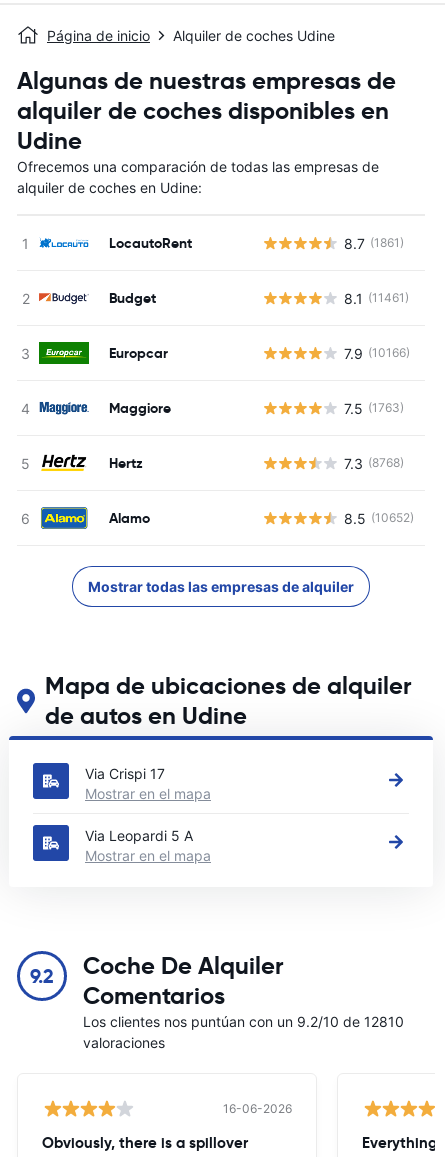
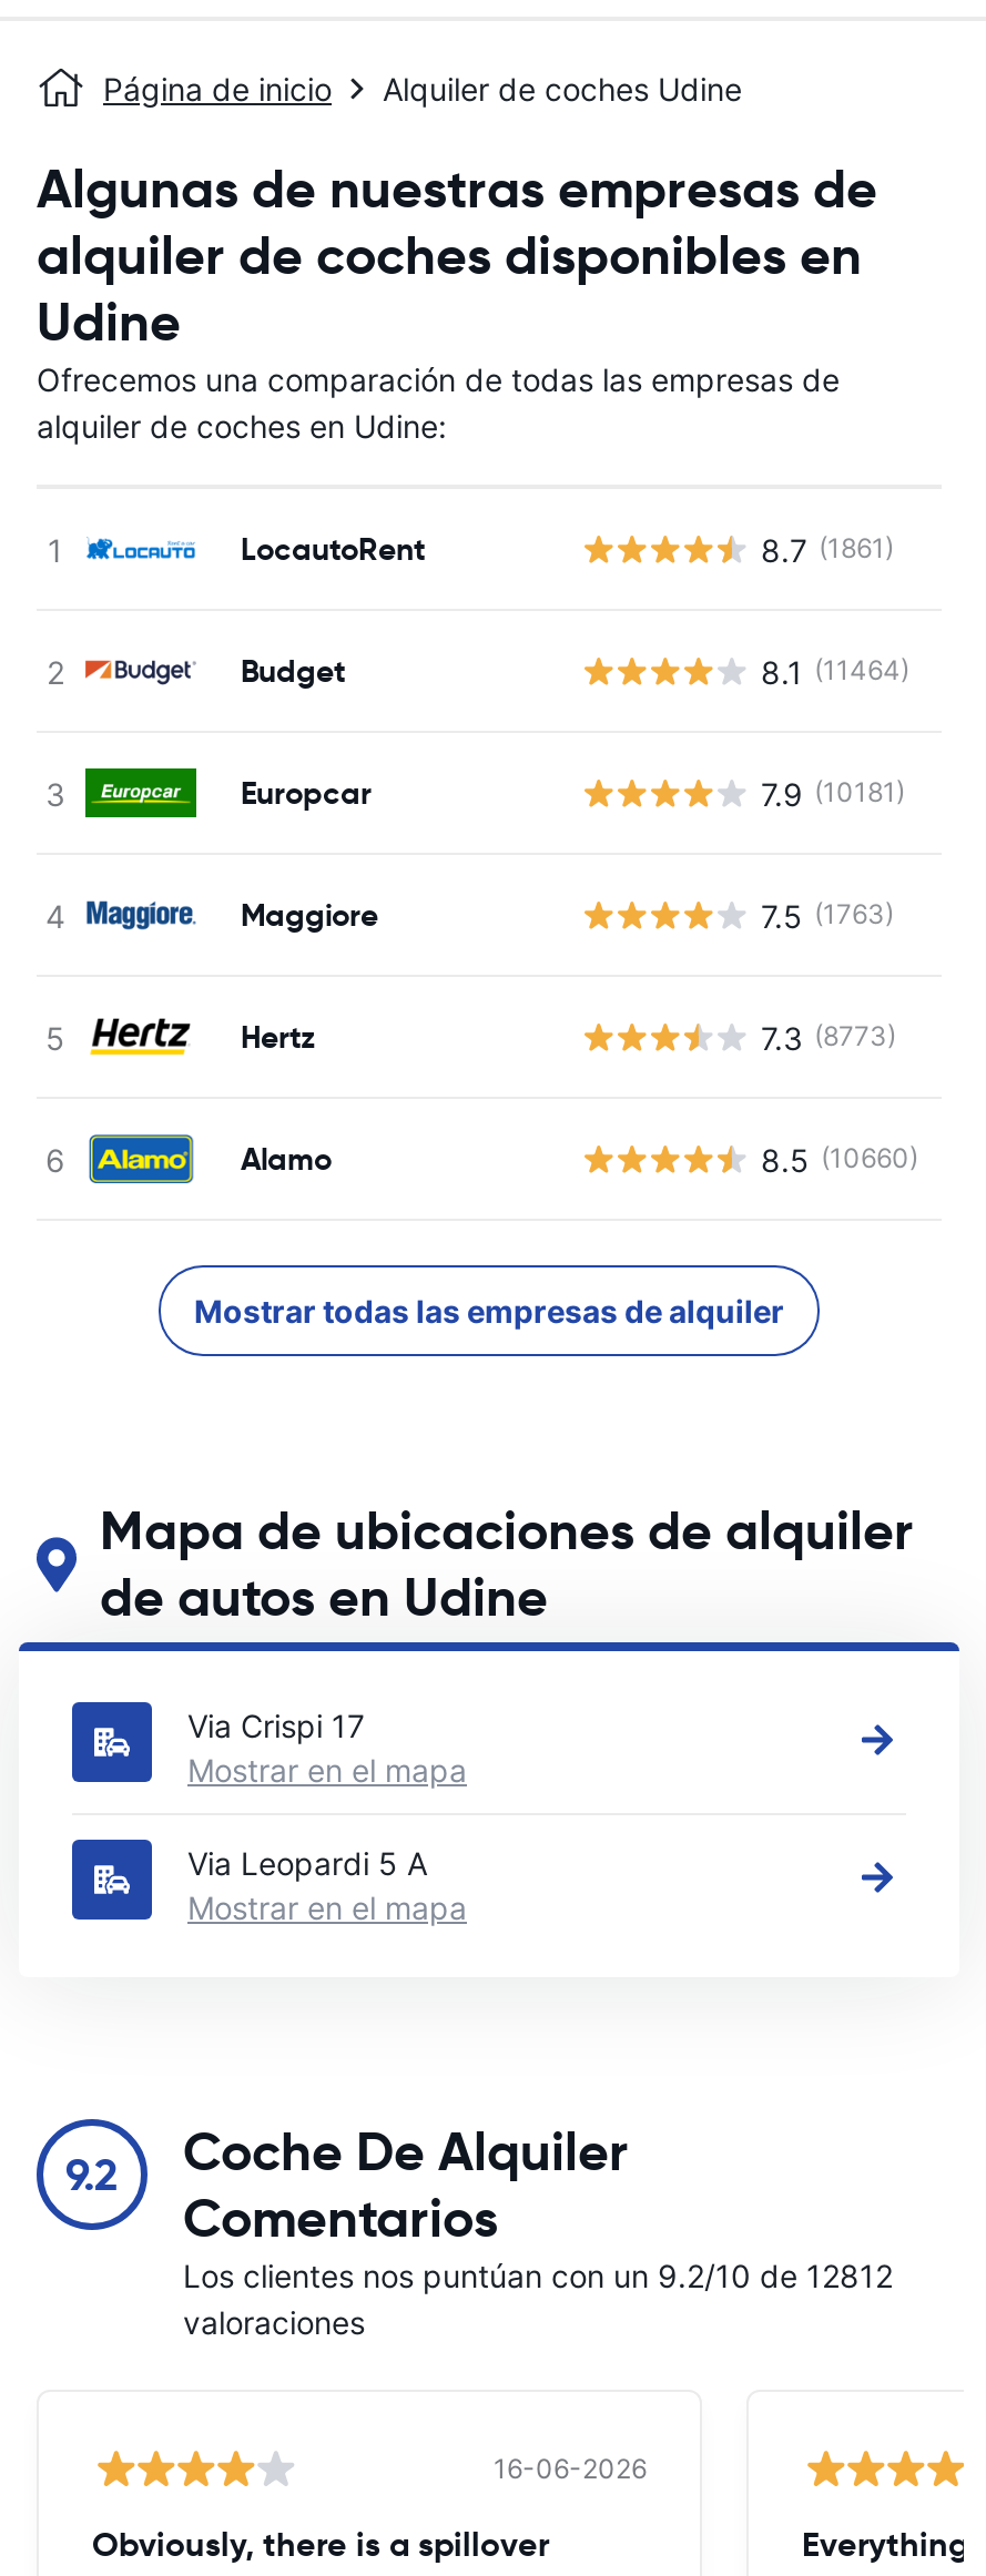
- 8.1 (11461)
+ 8.1 (11464)

- 7.9 (10166)
+ 7.9 (10181)

- 7.3 (8768)
+ 7.3 (8773)

- 8.5 (10652)
+ 8.5 (10660)

- Los clientes nos puntúan con un 9.2/10 de 12810
+ Los clientes nos puntúan con un 9.2/10 de 12812
